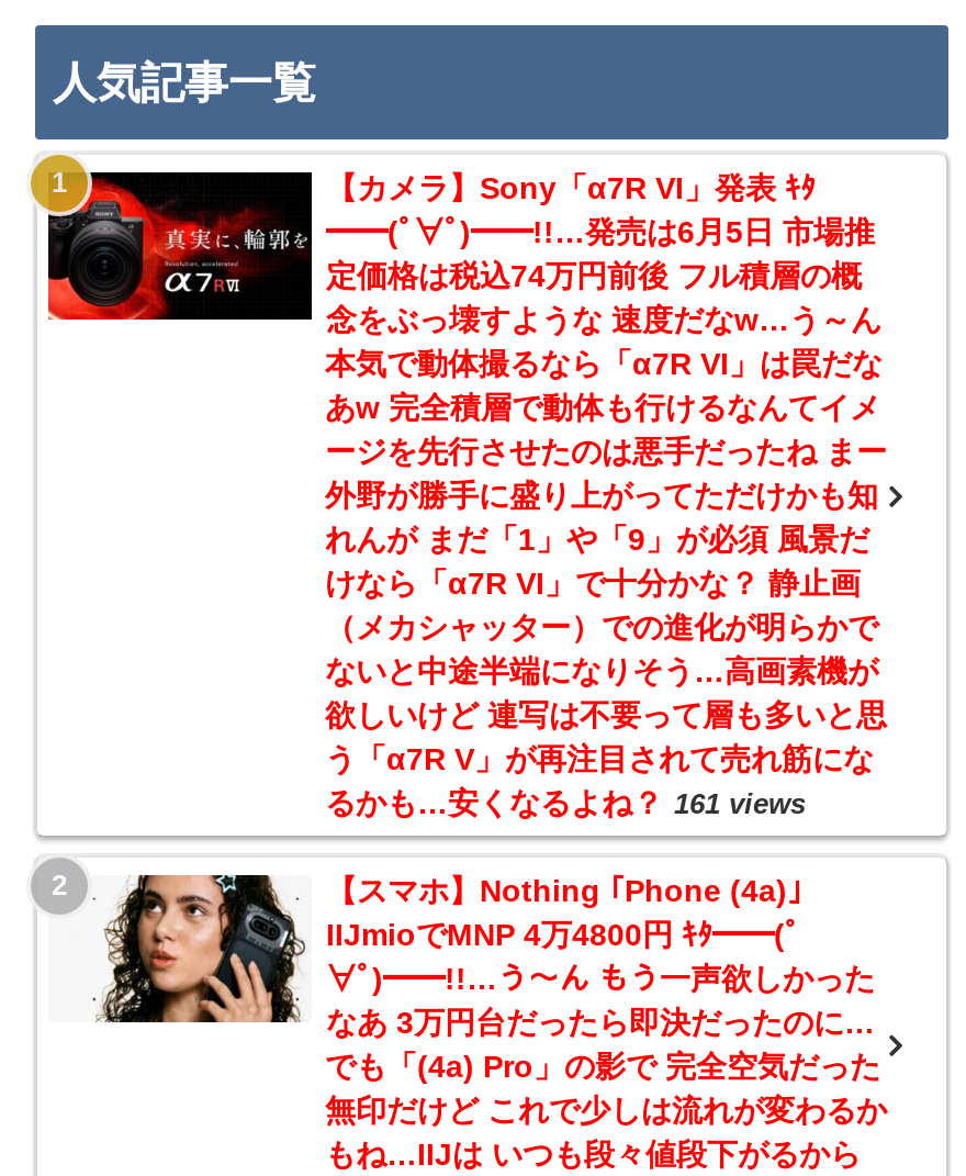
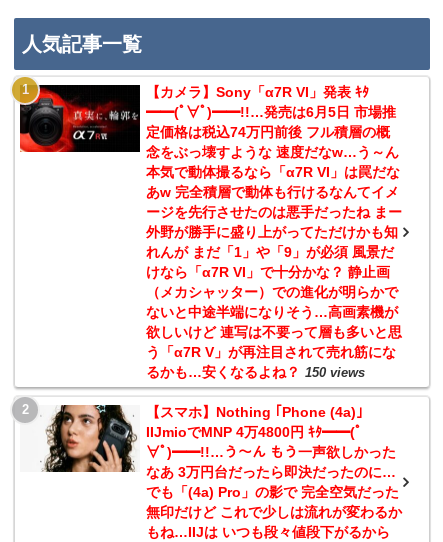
- るかも…安くなるよね？ 161 views
+ るかも…安くなるよね？ 150 views
